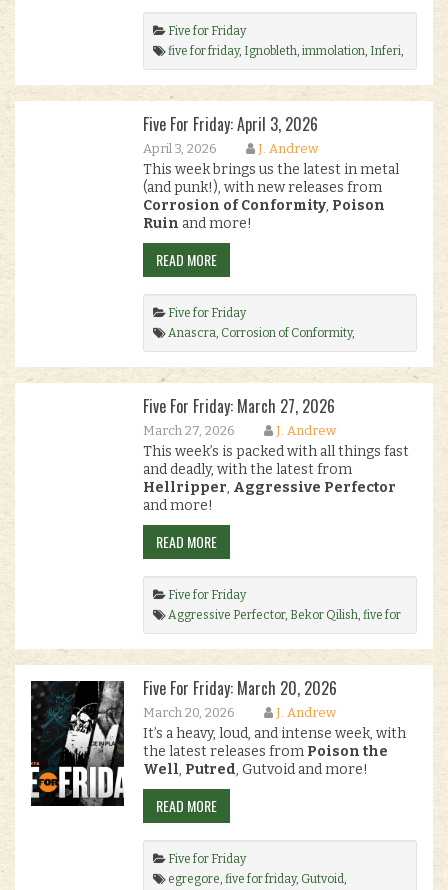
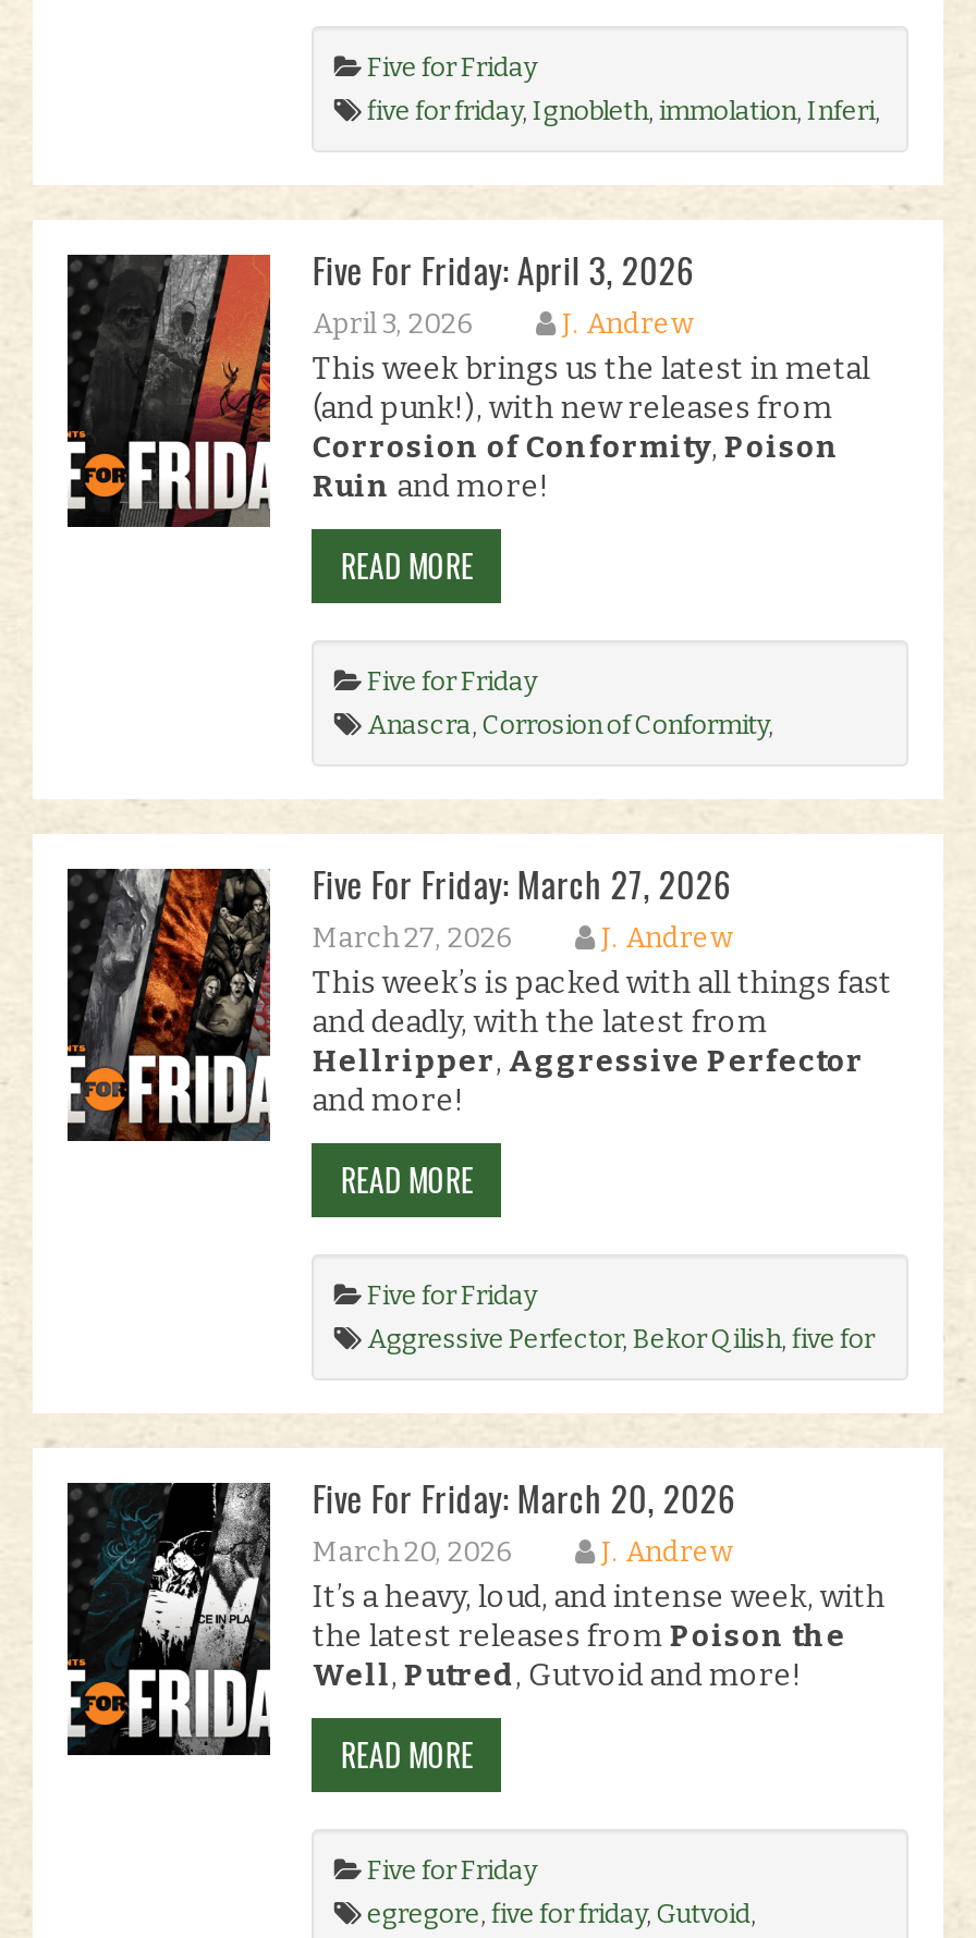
+ [image]

+ [image]
